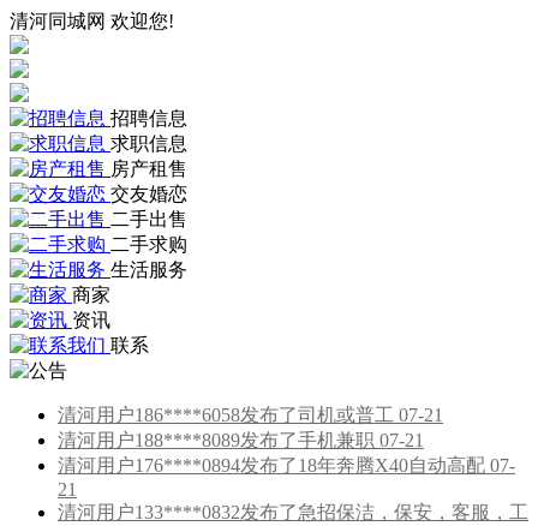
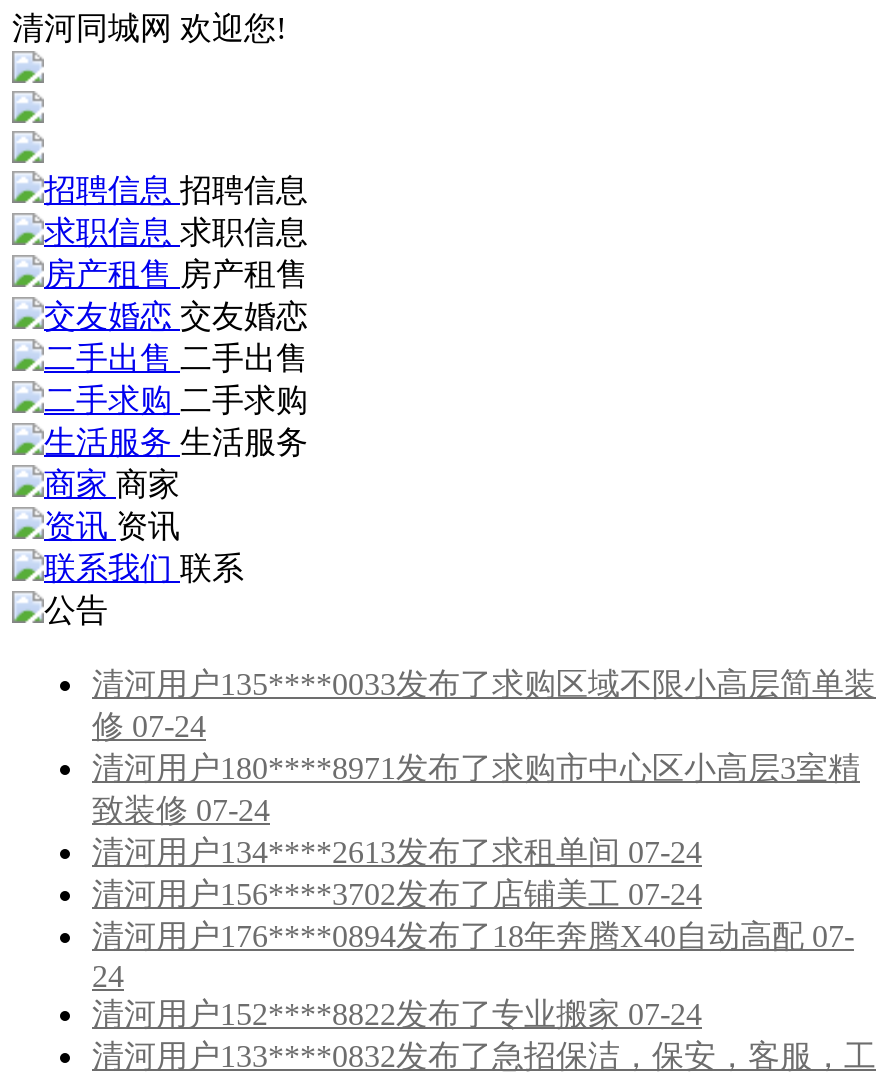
- 清河用户186****6058发布了司机或普工 07-21
- 清河用户188****8089发布了手机兼职 07-21
+ 清河用户135****0033发布了求购区域不限小高层简单装
+ 修 07-24
+ 清河用户180****8971发布了求购市中心区小高层3室精
+ 致装修 07-24
+ 清河用户134****2613发布了求租单间 07-24
+ 清河用户156****3702发布了店铺美工 07-24

- 21
+ 24
+ 清河用户152****8822发布了专业搬家 07-24
